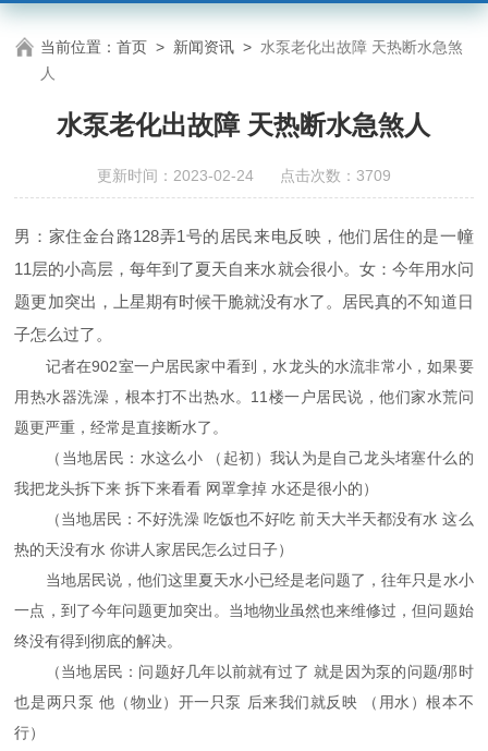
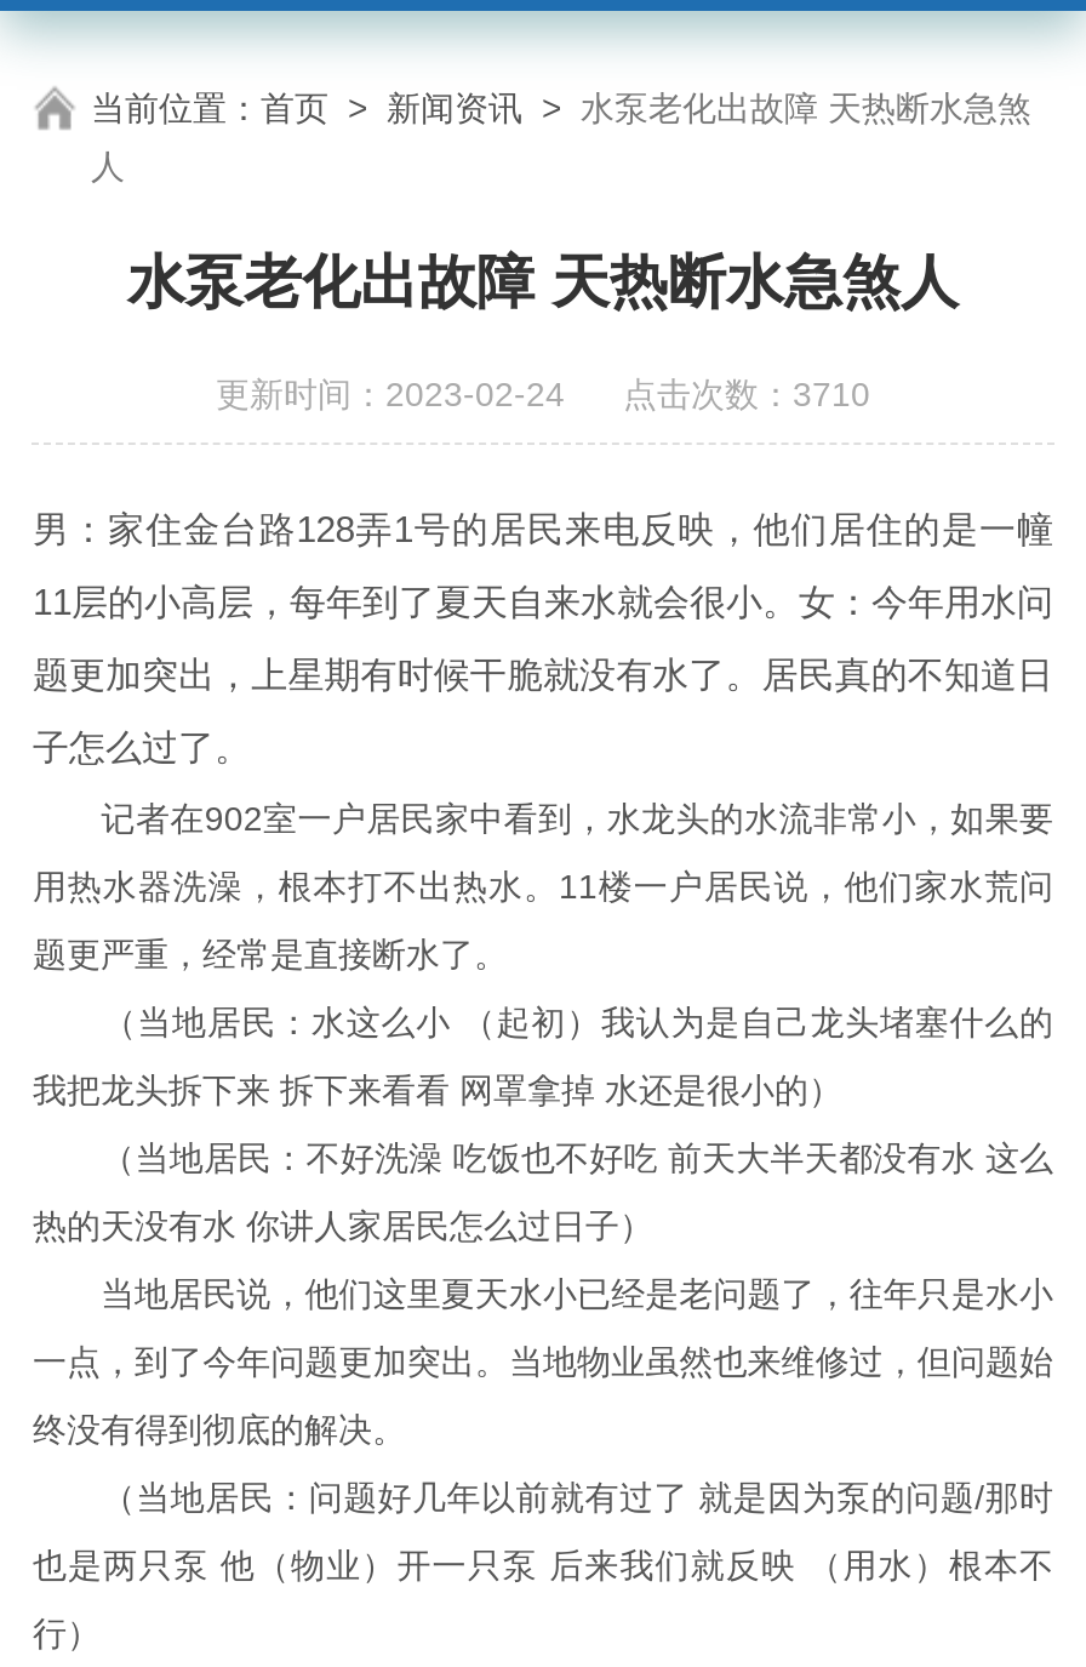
- 更新时间：2023-02-24 点击次数：3709
+ 更新时间：2023-02-24 点击次数：3710
